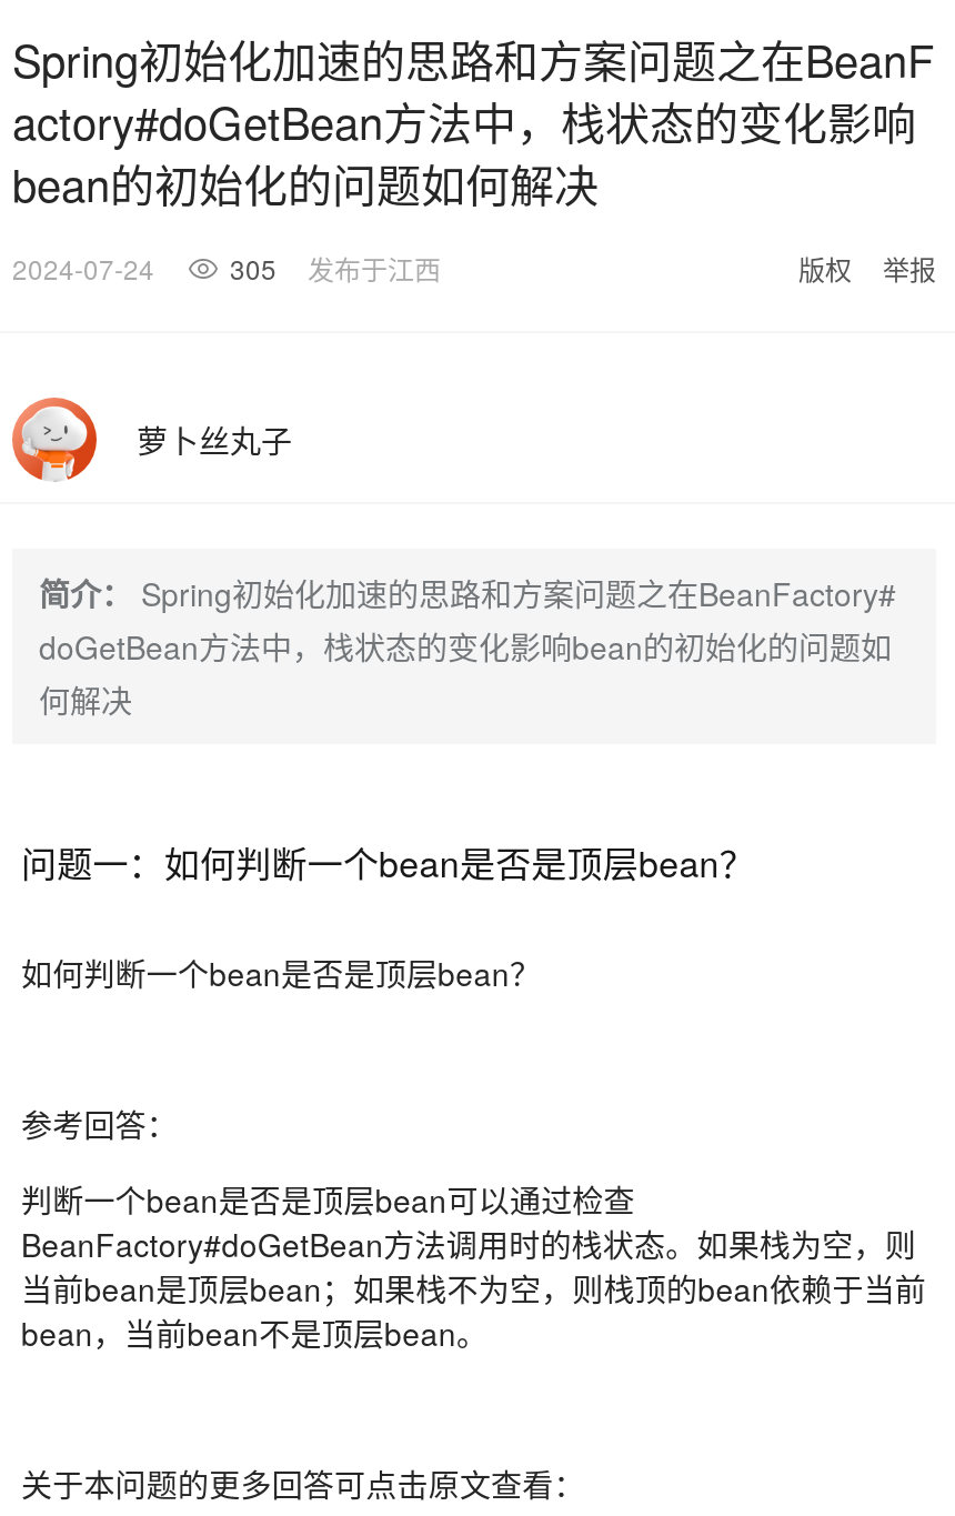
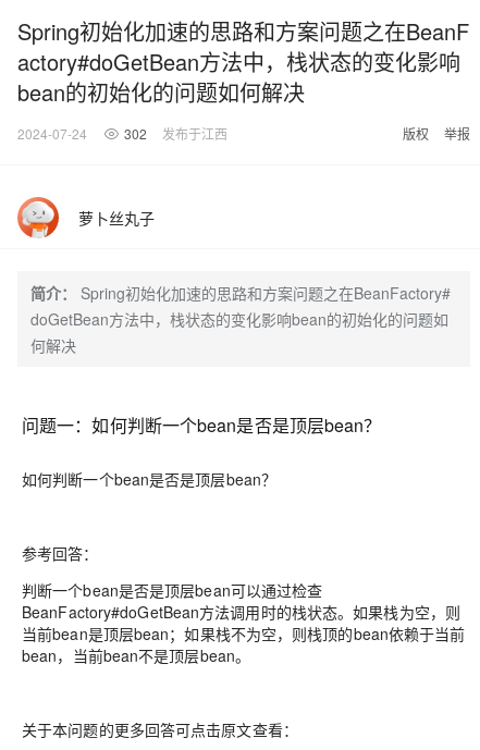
- 2024-07-24 305 发布于江西
+ 2024-07-24 302 发布于江西
